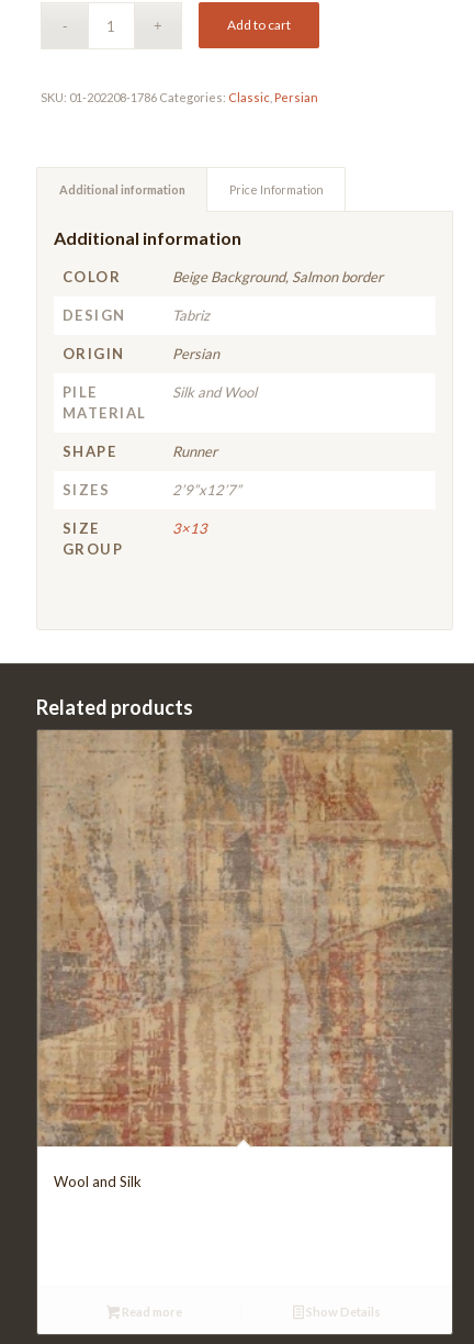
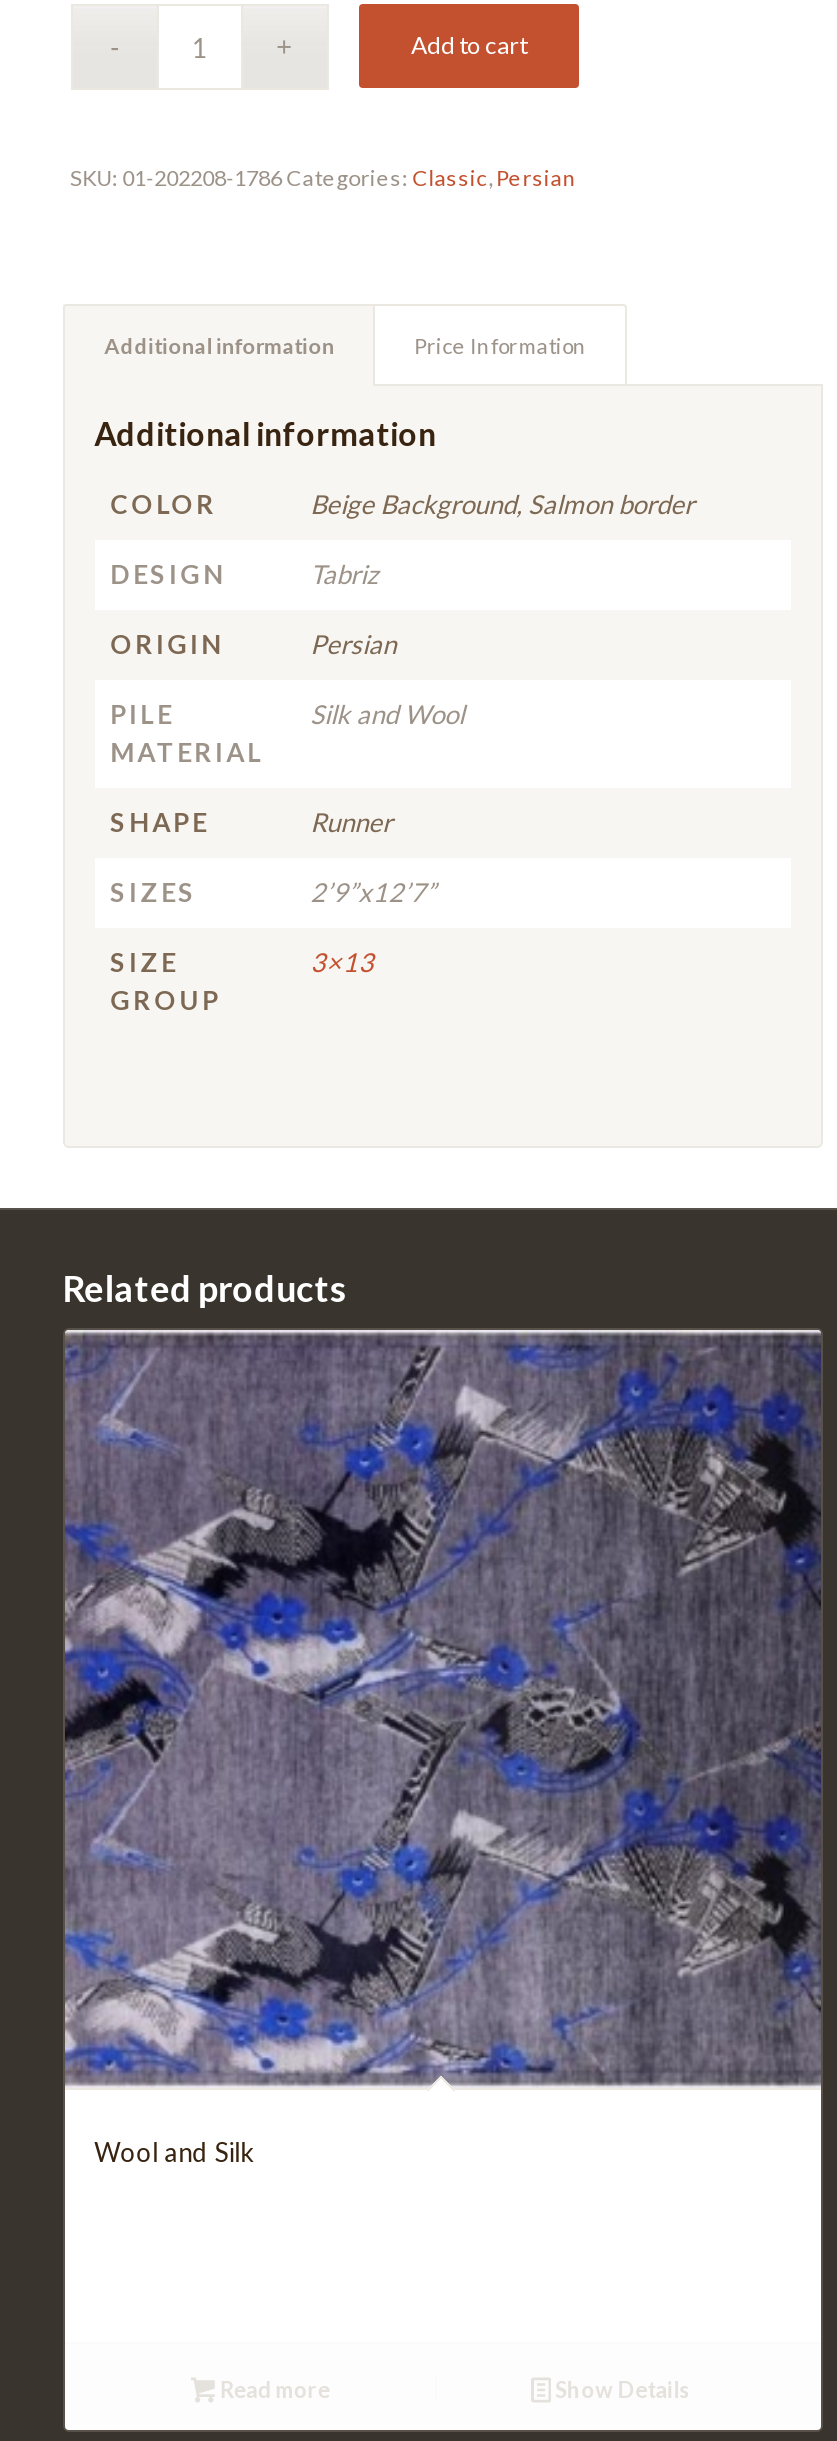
- [image]
+ [image]
